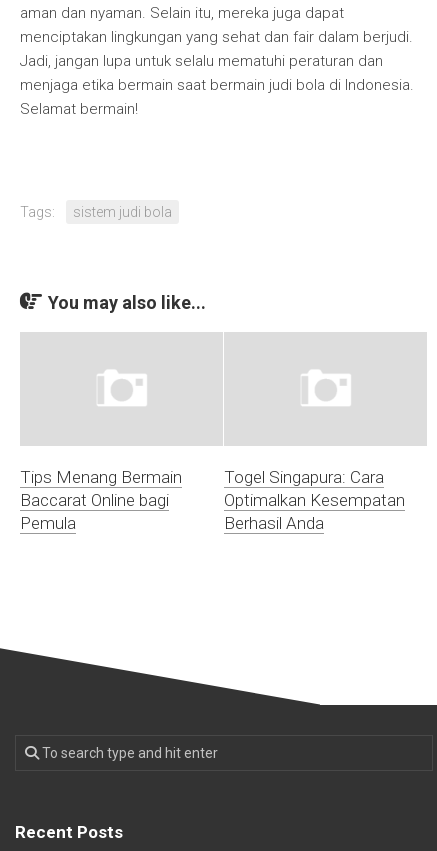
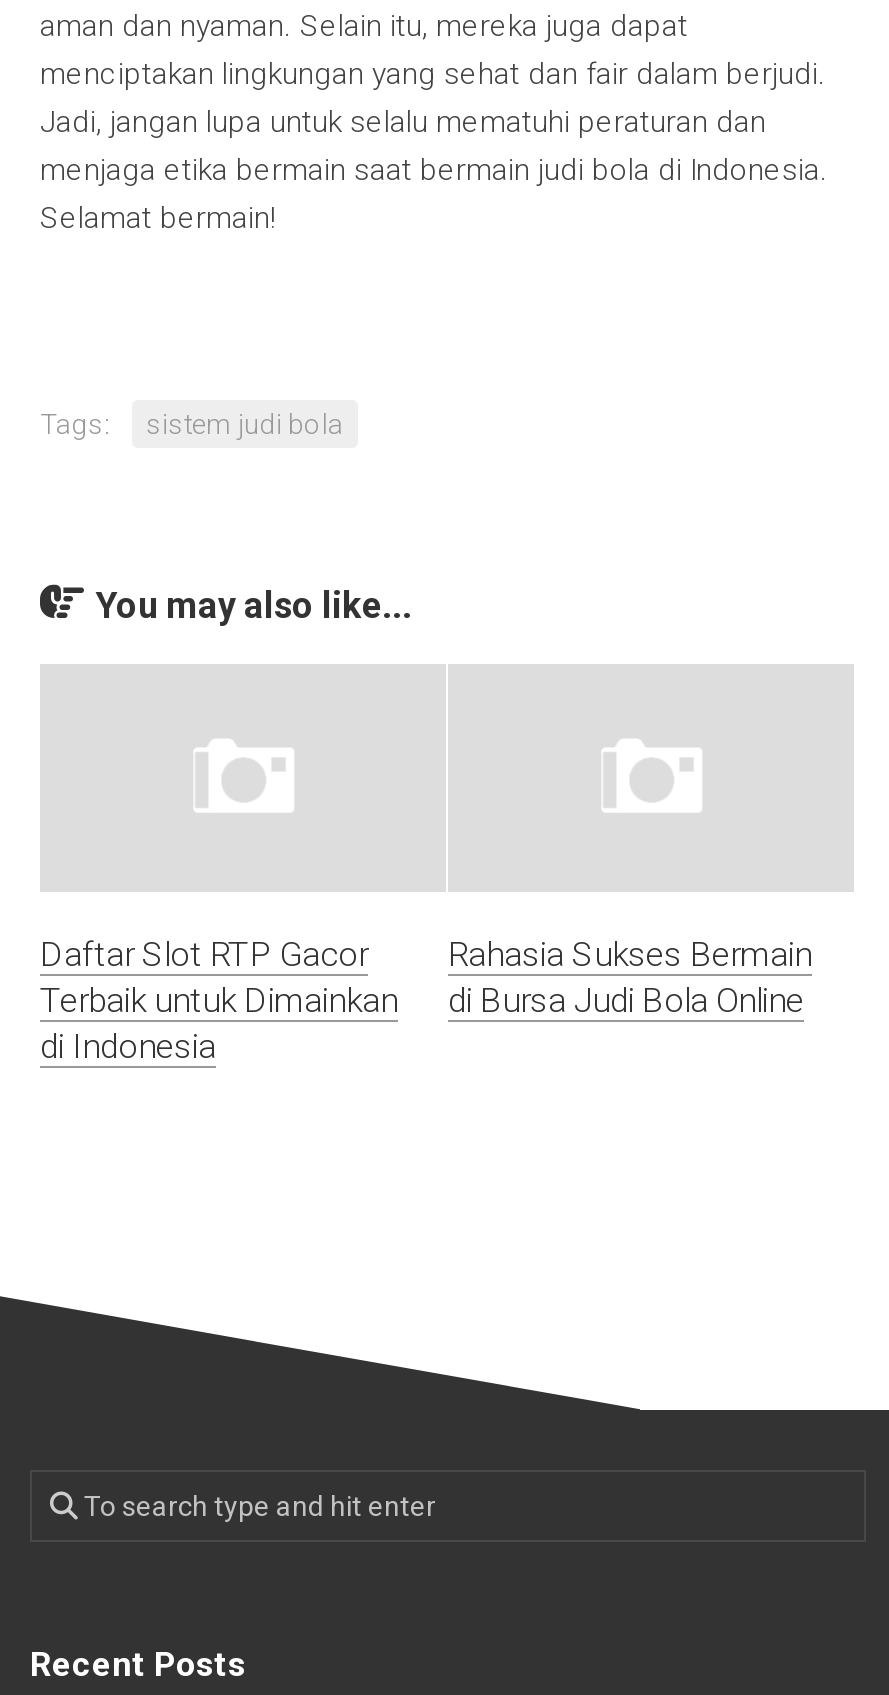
- Tips Menang Bermain
- Baccarat Online bagi
- Pemula
+ Daftar Slot RTP Gacor
+ Terbaik untuk Dimainkan
+ di Indonesia

- Togel Singapura: Cara
- Optimalkan Kesempatan
- Berhasil Anda
+ Rahasia Sukses Bermain
+ di Bursa Judi Bola Online
